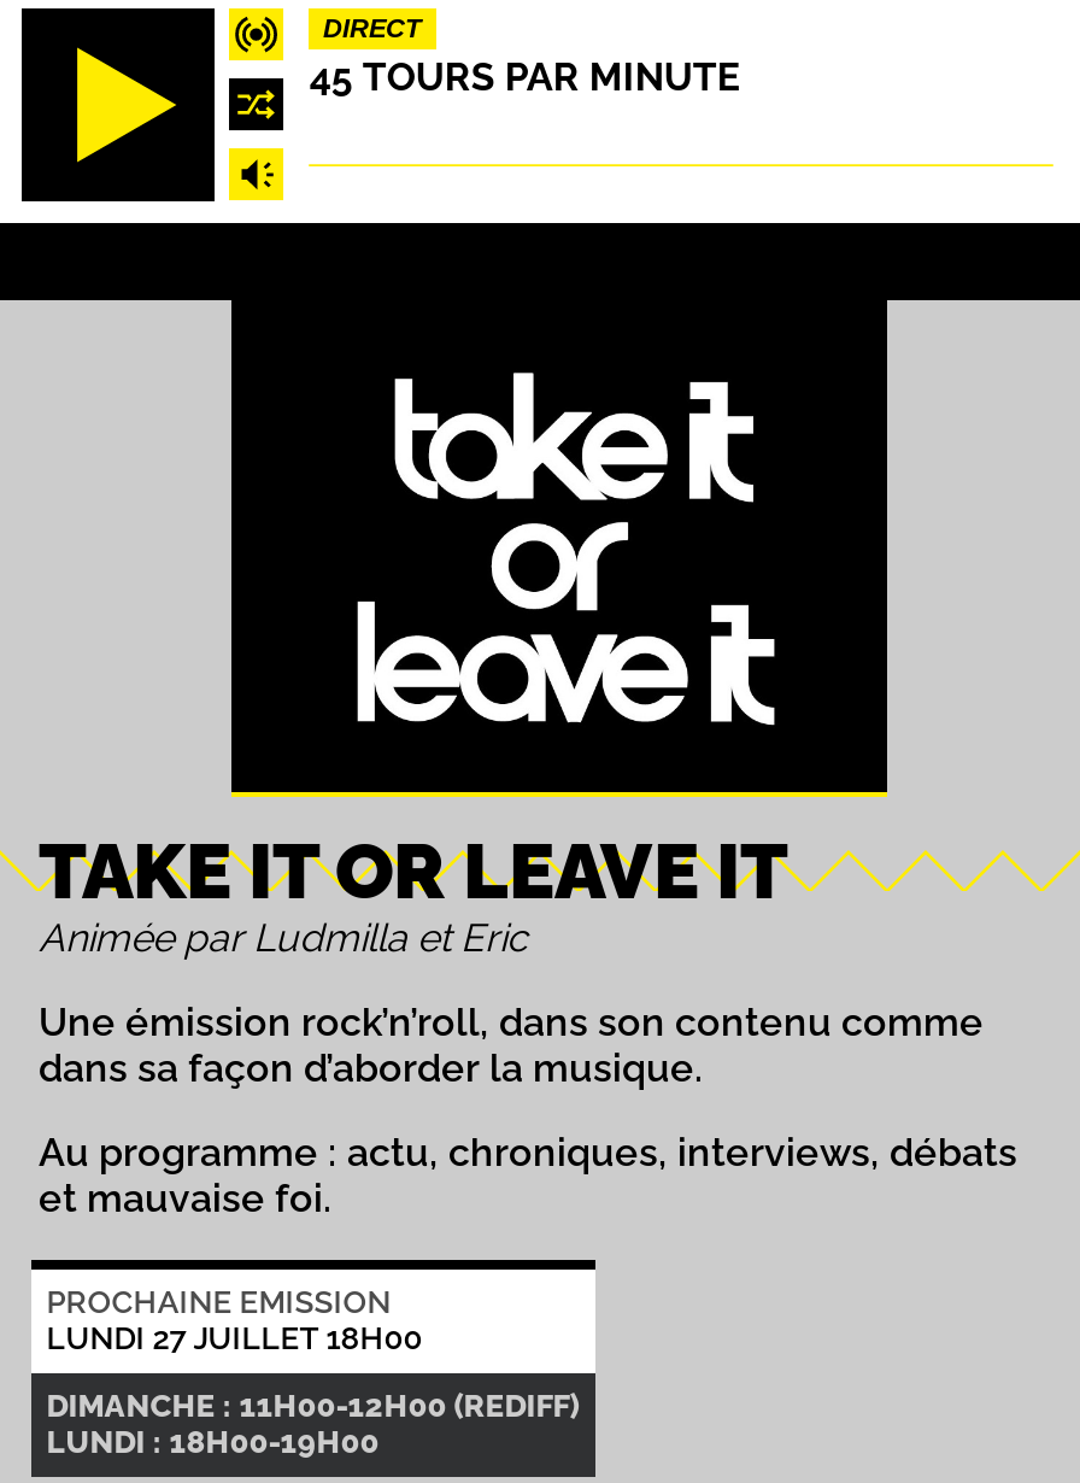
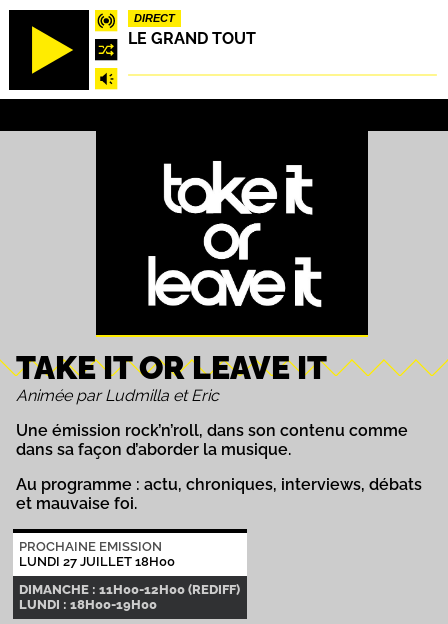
- 45 TOURS PAR MINUTE
+ LE GRAND TOUT
